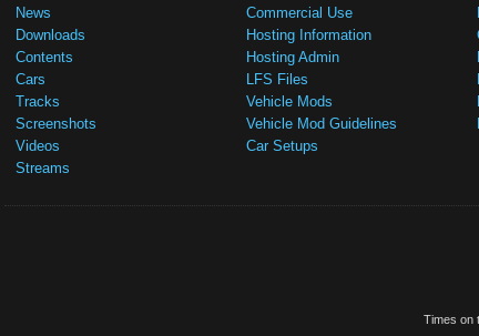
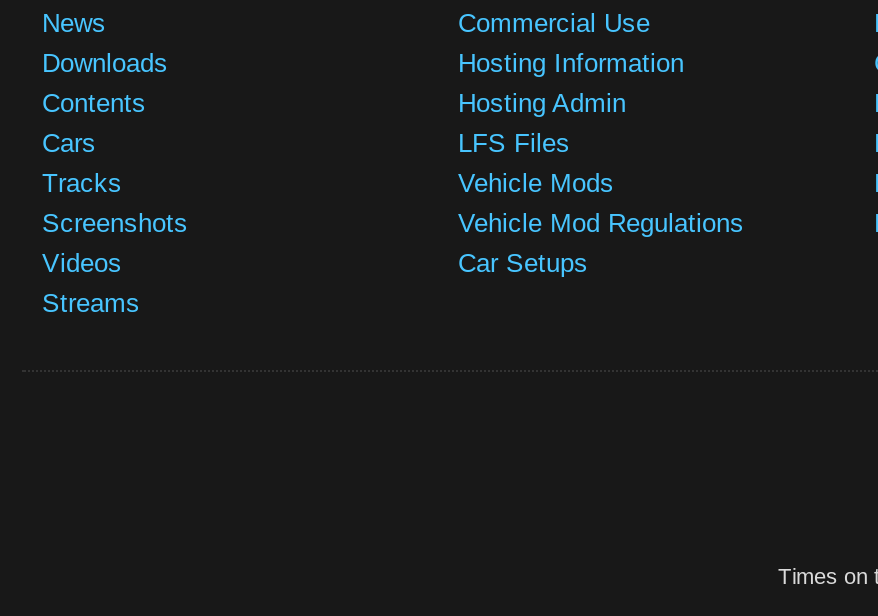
- Vehicle Mod Guidelines
+ Vehicle Mod Regulations
